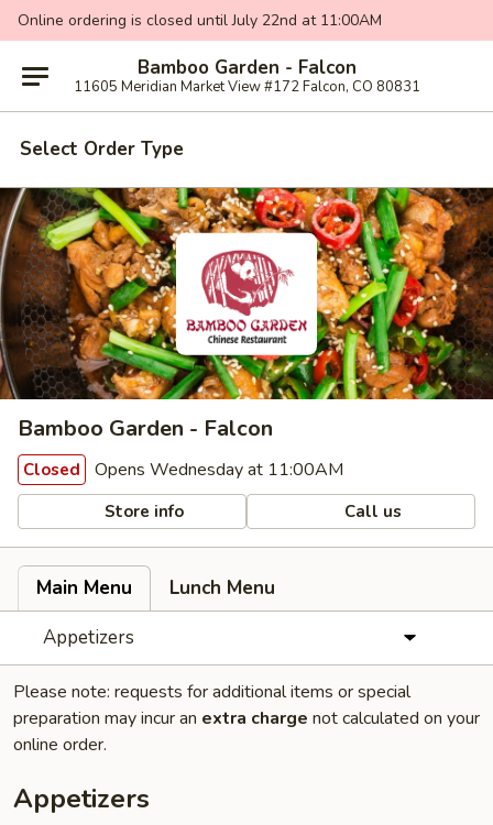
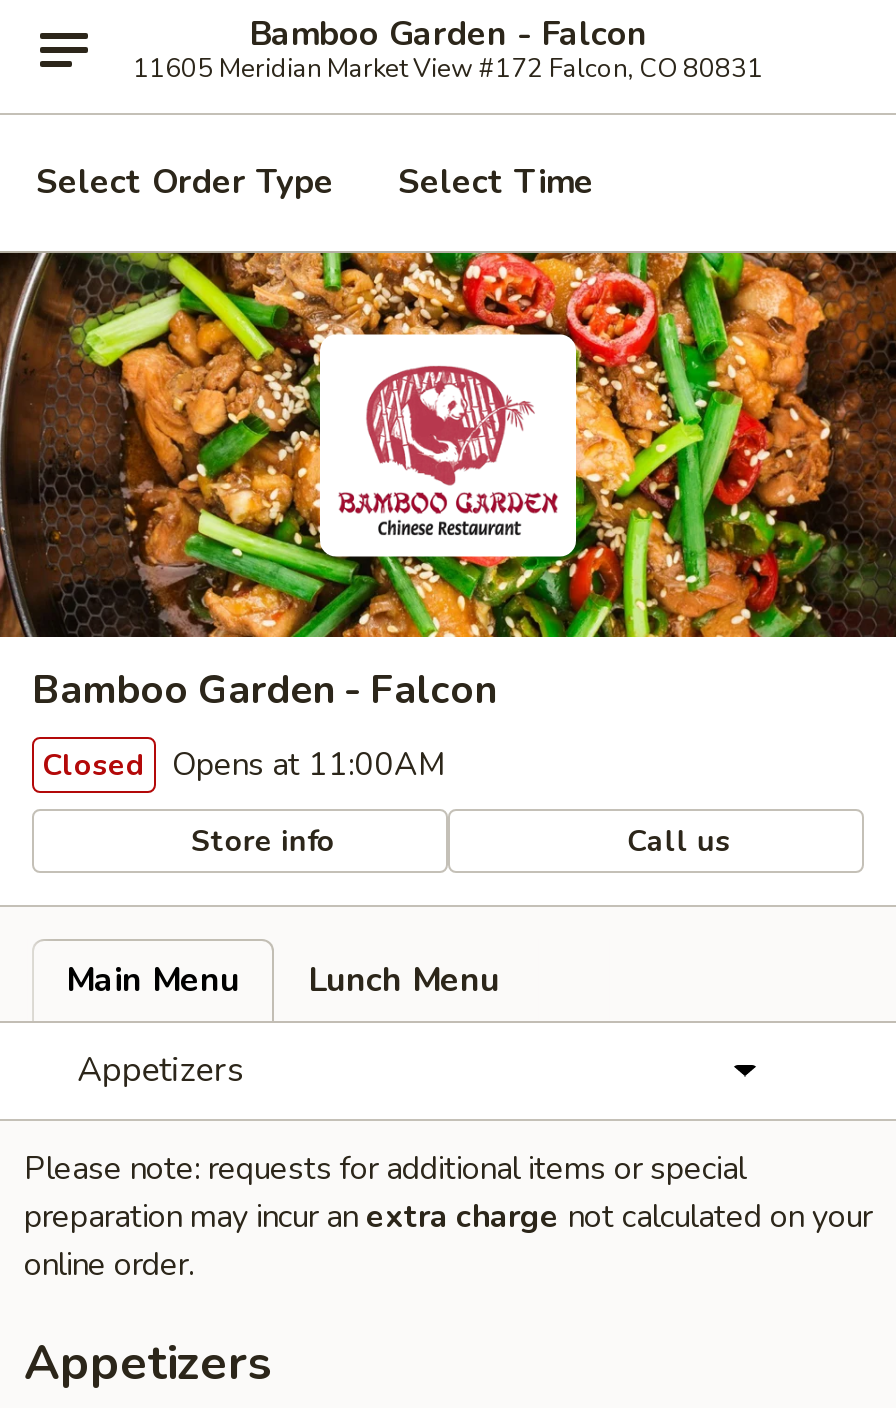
- Online ordering is closed until July 22nd at 11:00AM

+ Select Time

- Closed Opens Wednesday at 11:00AM
+ Closed Opens at 11:00AM
